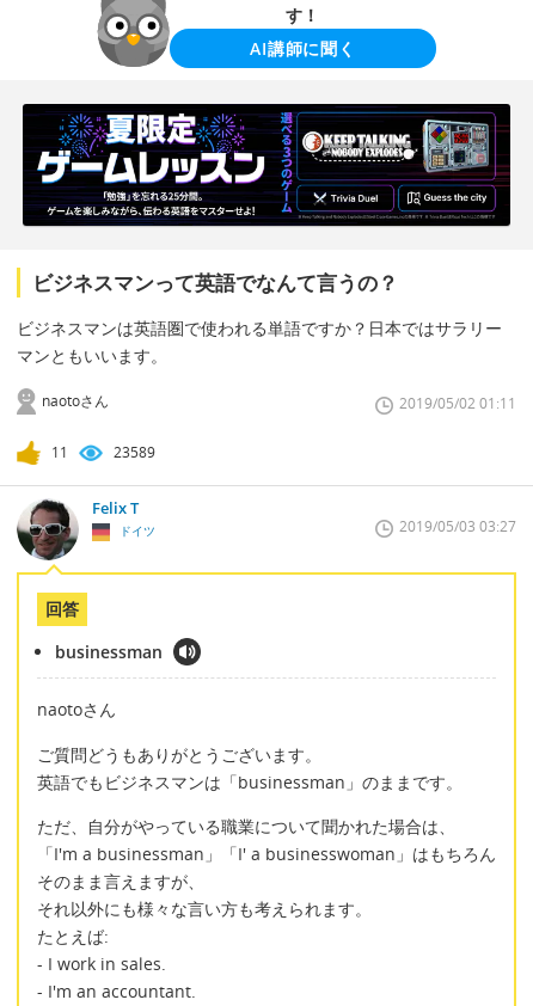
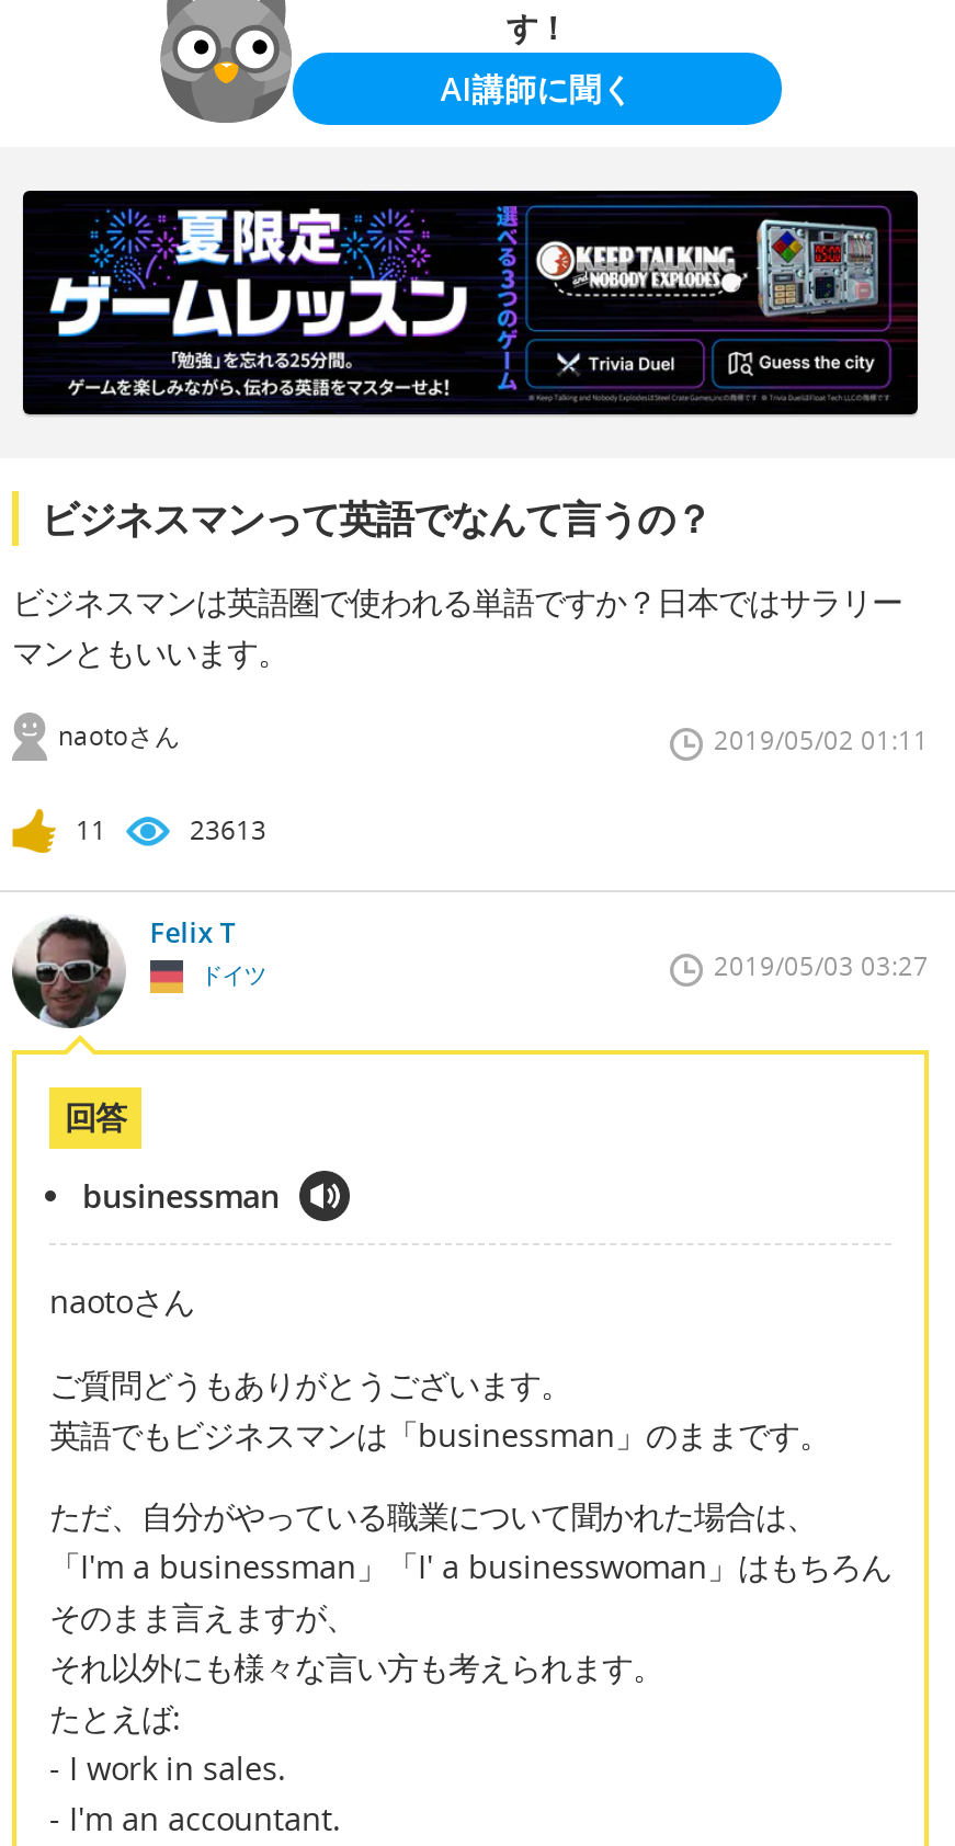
- 23589
+ 23613
